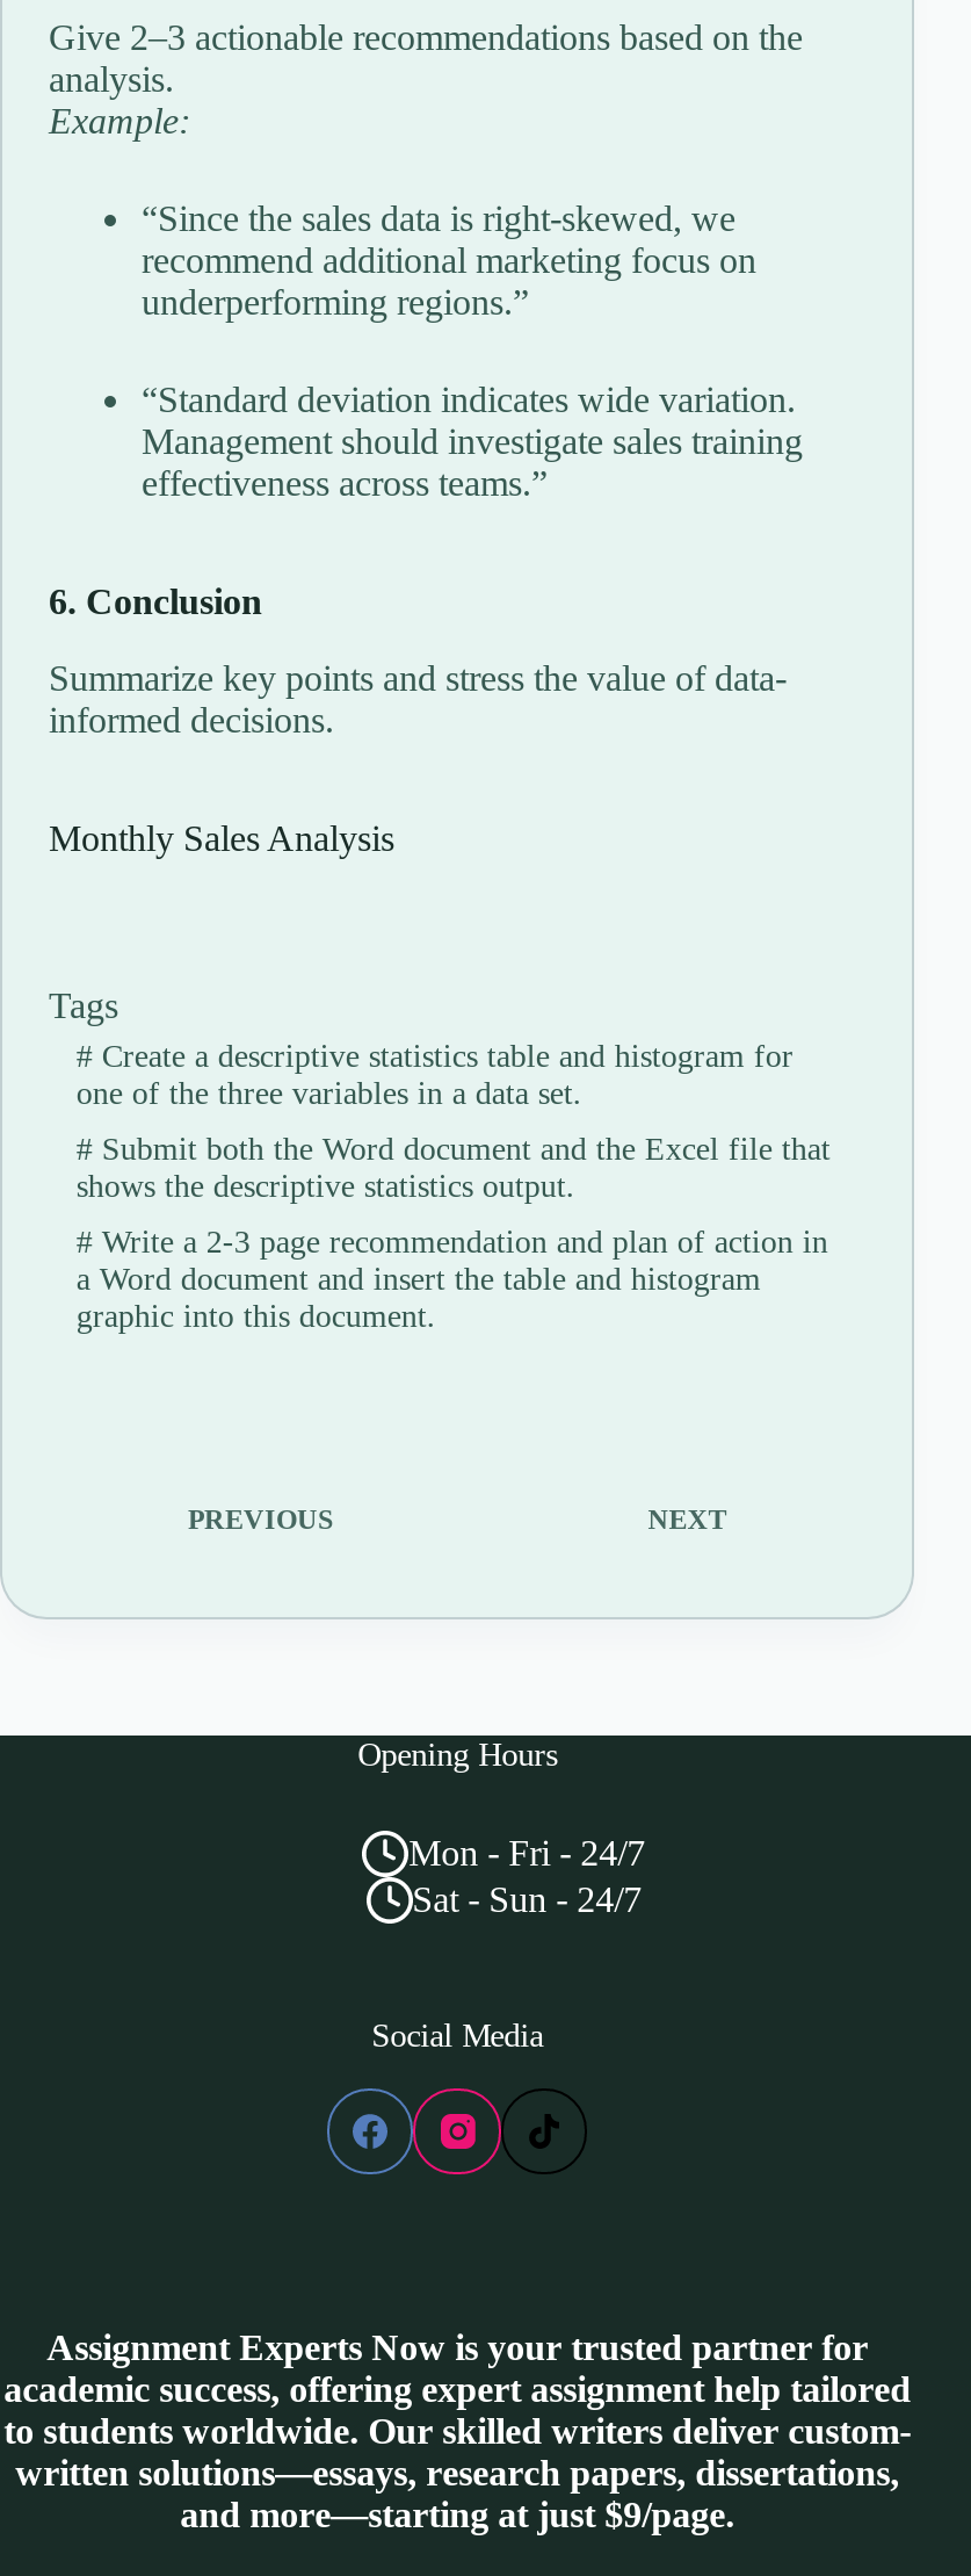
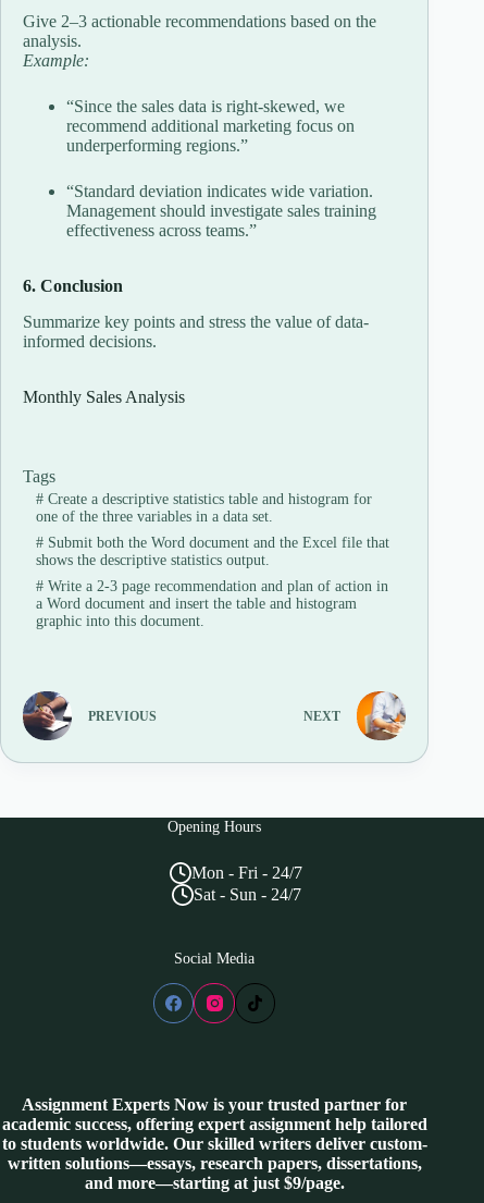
+ [image]

+ [image]
